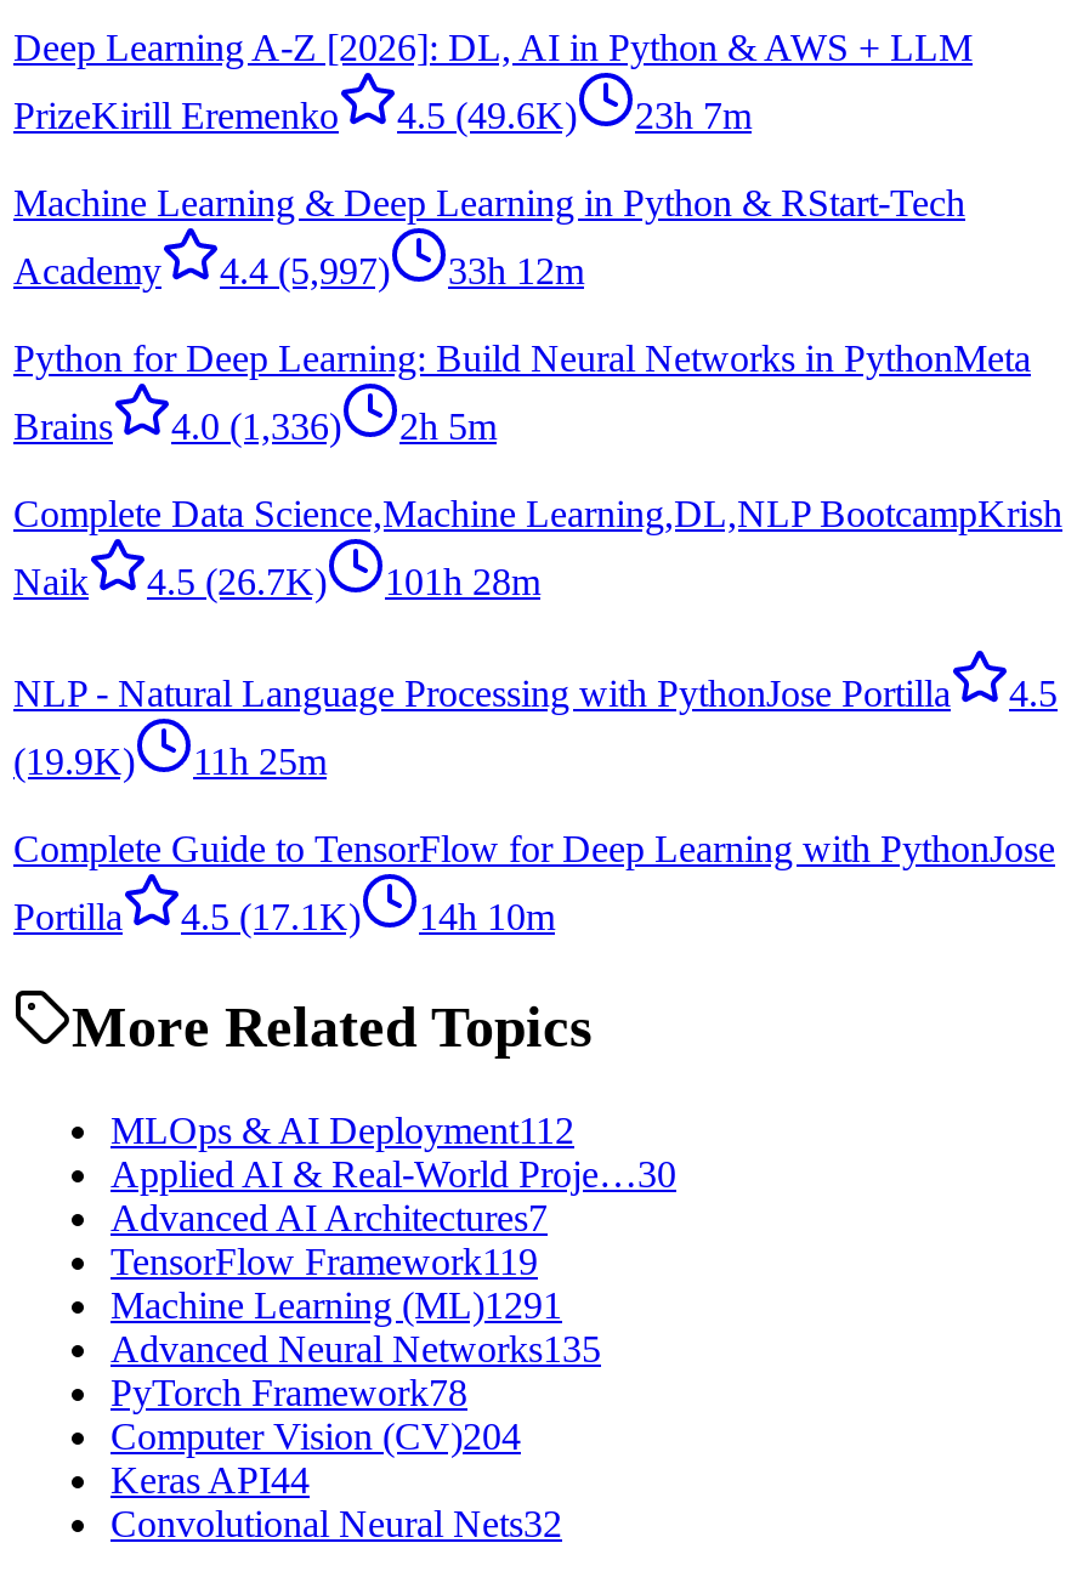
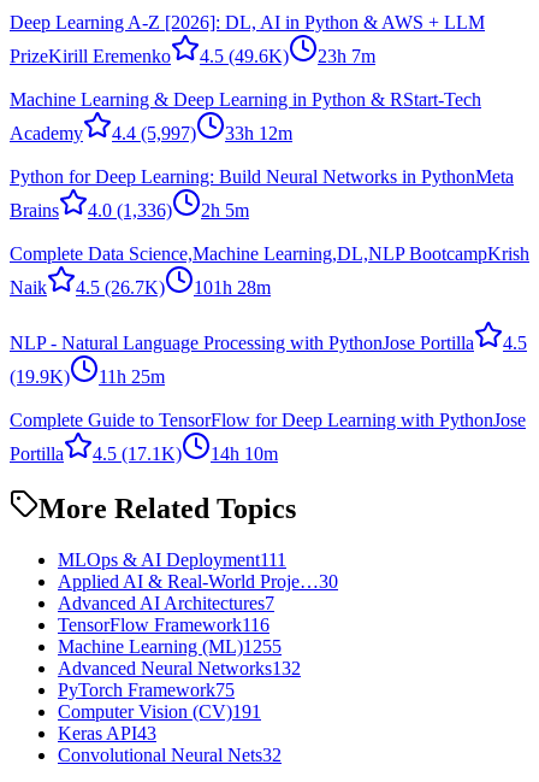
- MLOps & AI Deployment112
+ MLOps & AI Deployment111

- TensorFlow Framework119
+ TensorFlow Framework116

- Machine Learning (ML)1291
+ Machine Learning (ML)1255

- Advanced Neural Networks135
+ Advanced Neural Networks132

- PyTorch Framework78
+ PyTorch Framework75

- Computer Vision (CV)204
+ Computer Vision (CV)191

- Keras API44
+ Keras API43
